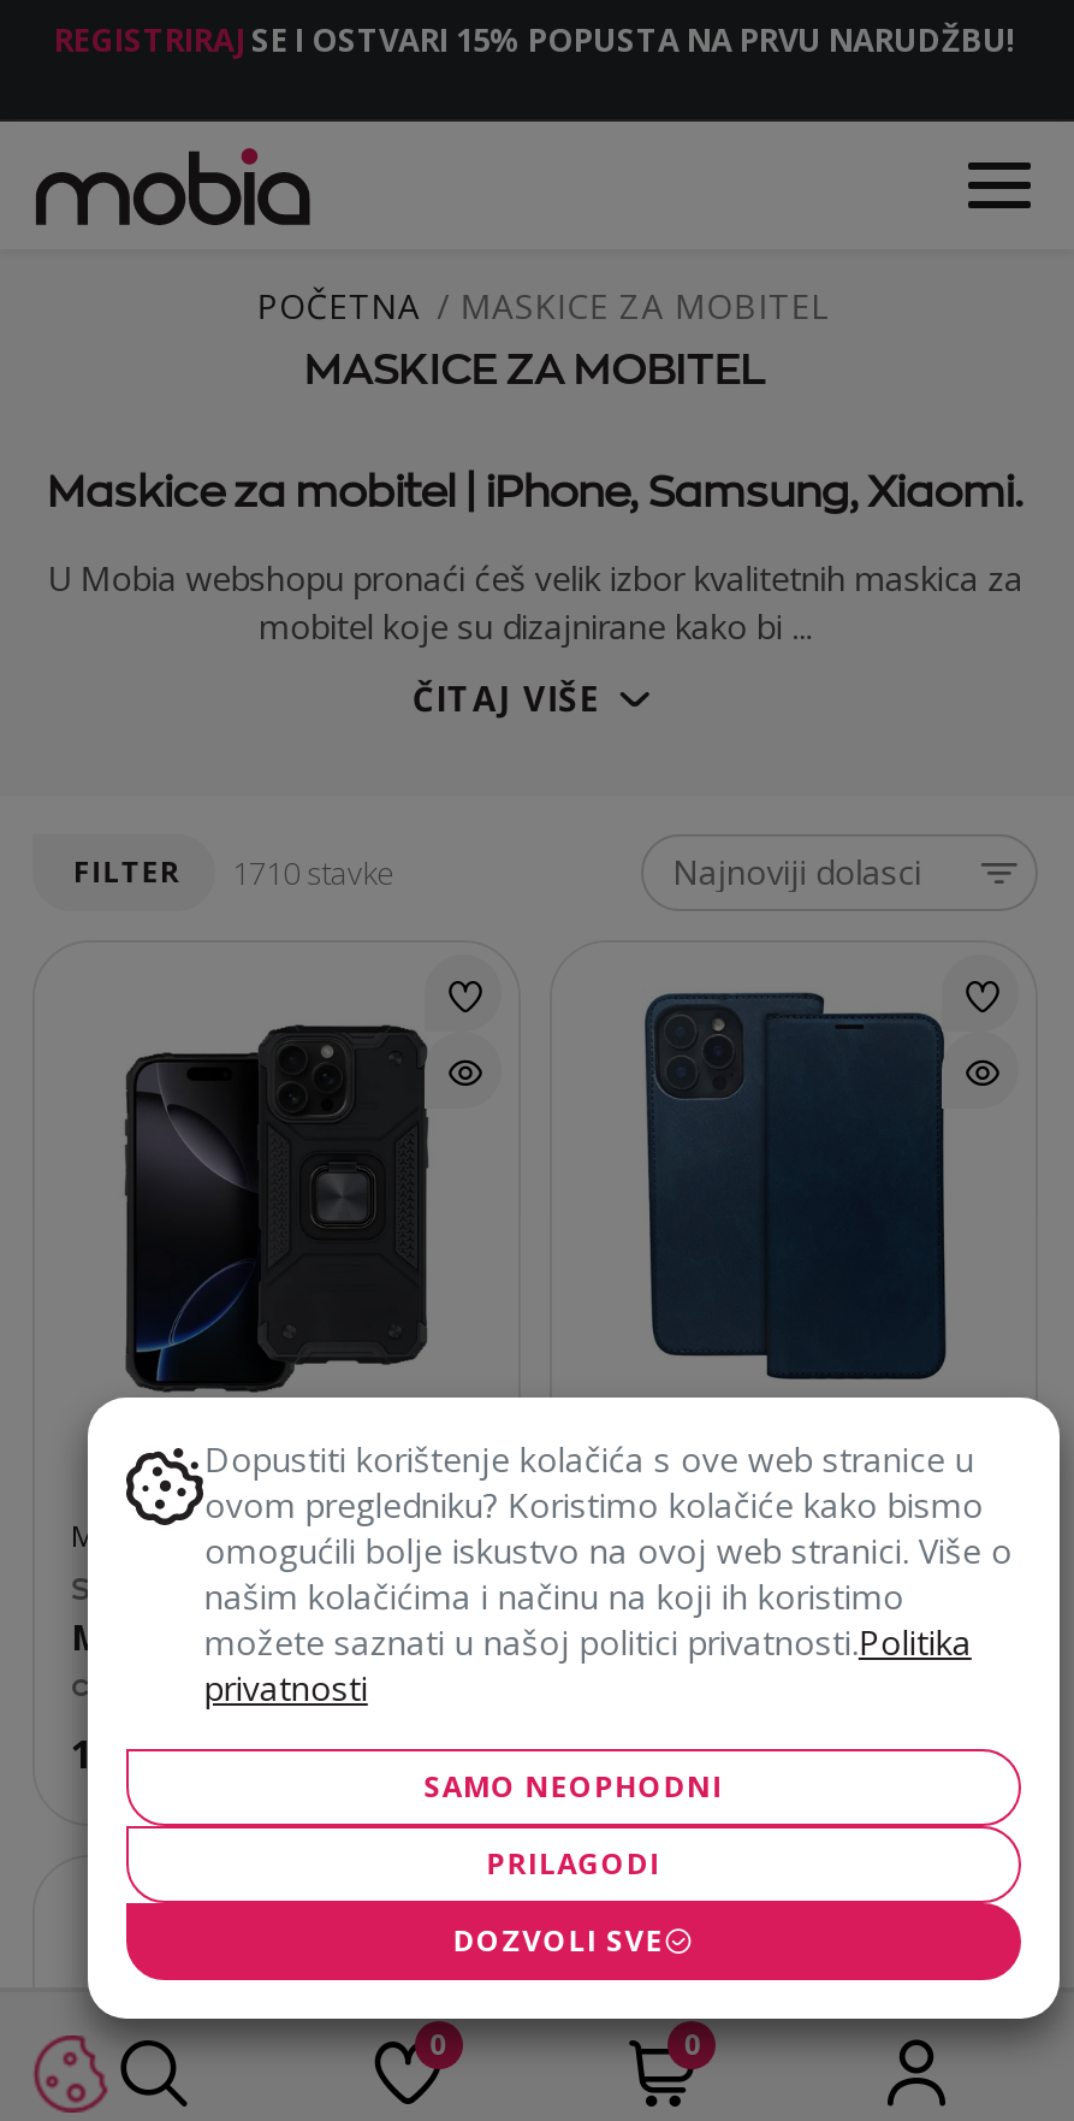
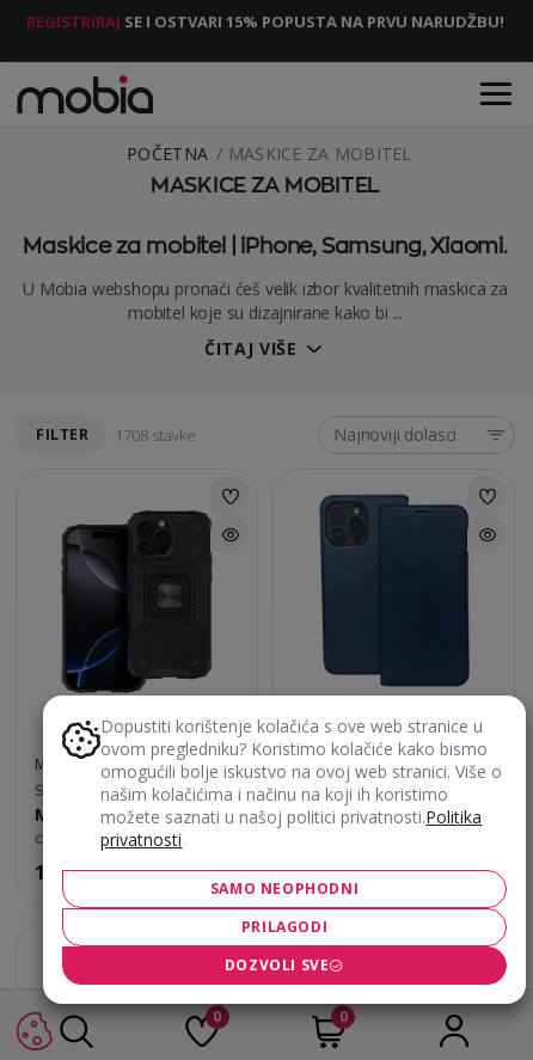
- FILTER 1710 stavke
+ FILTER 1708 stavke
